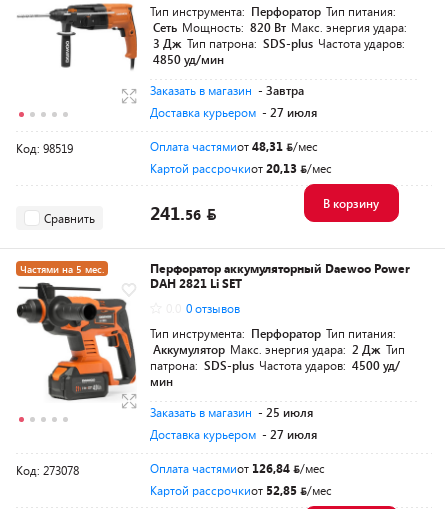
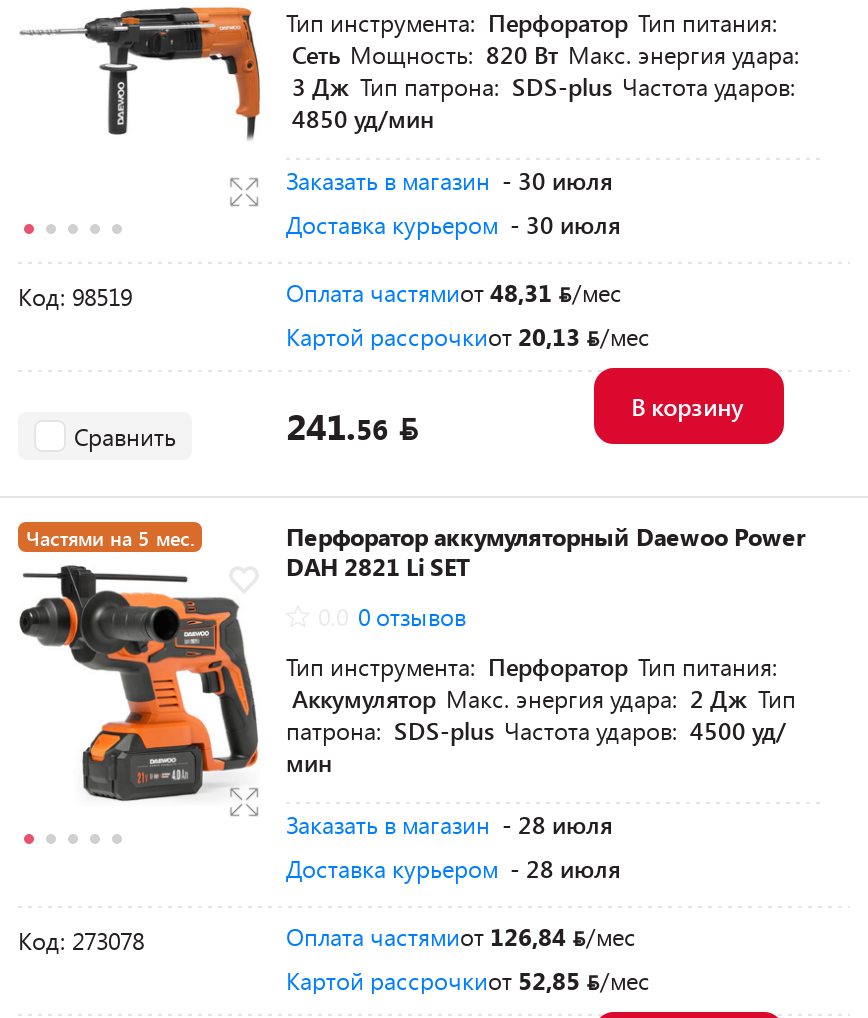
- Заказать в магазин - Завтра
- Доставка курьером - 27 июля
+ Заказать в магазин - 30 июля
+ Доставка курьером - 30 июля

- Заказать в магазин - 25 июля
+ Заказать в магазин - 28 июля

- Доставка курьером - 27 июля
+ Доставка курьером - 28 июля
